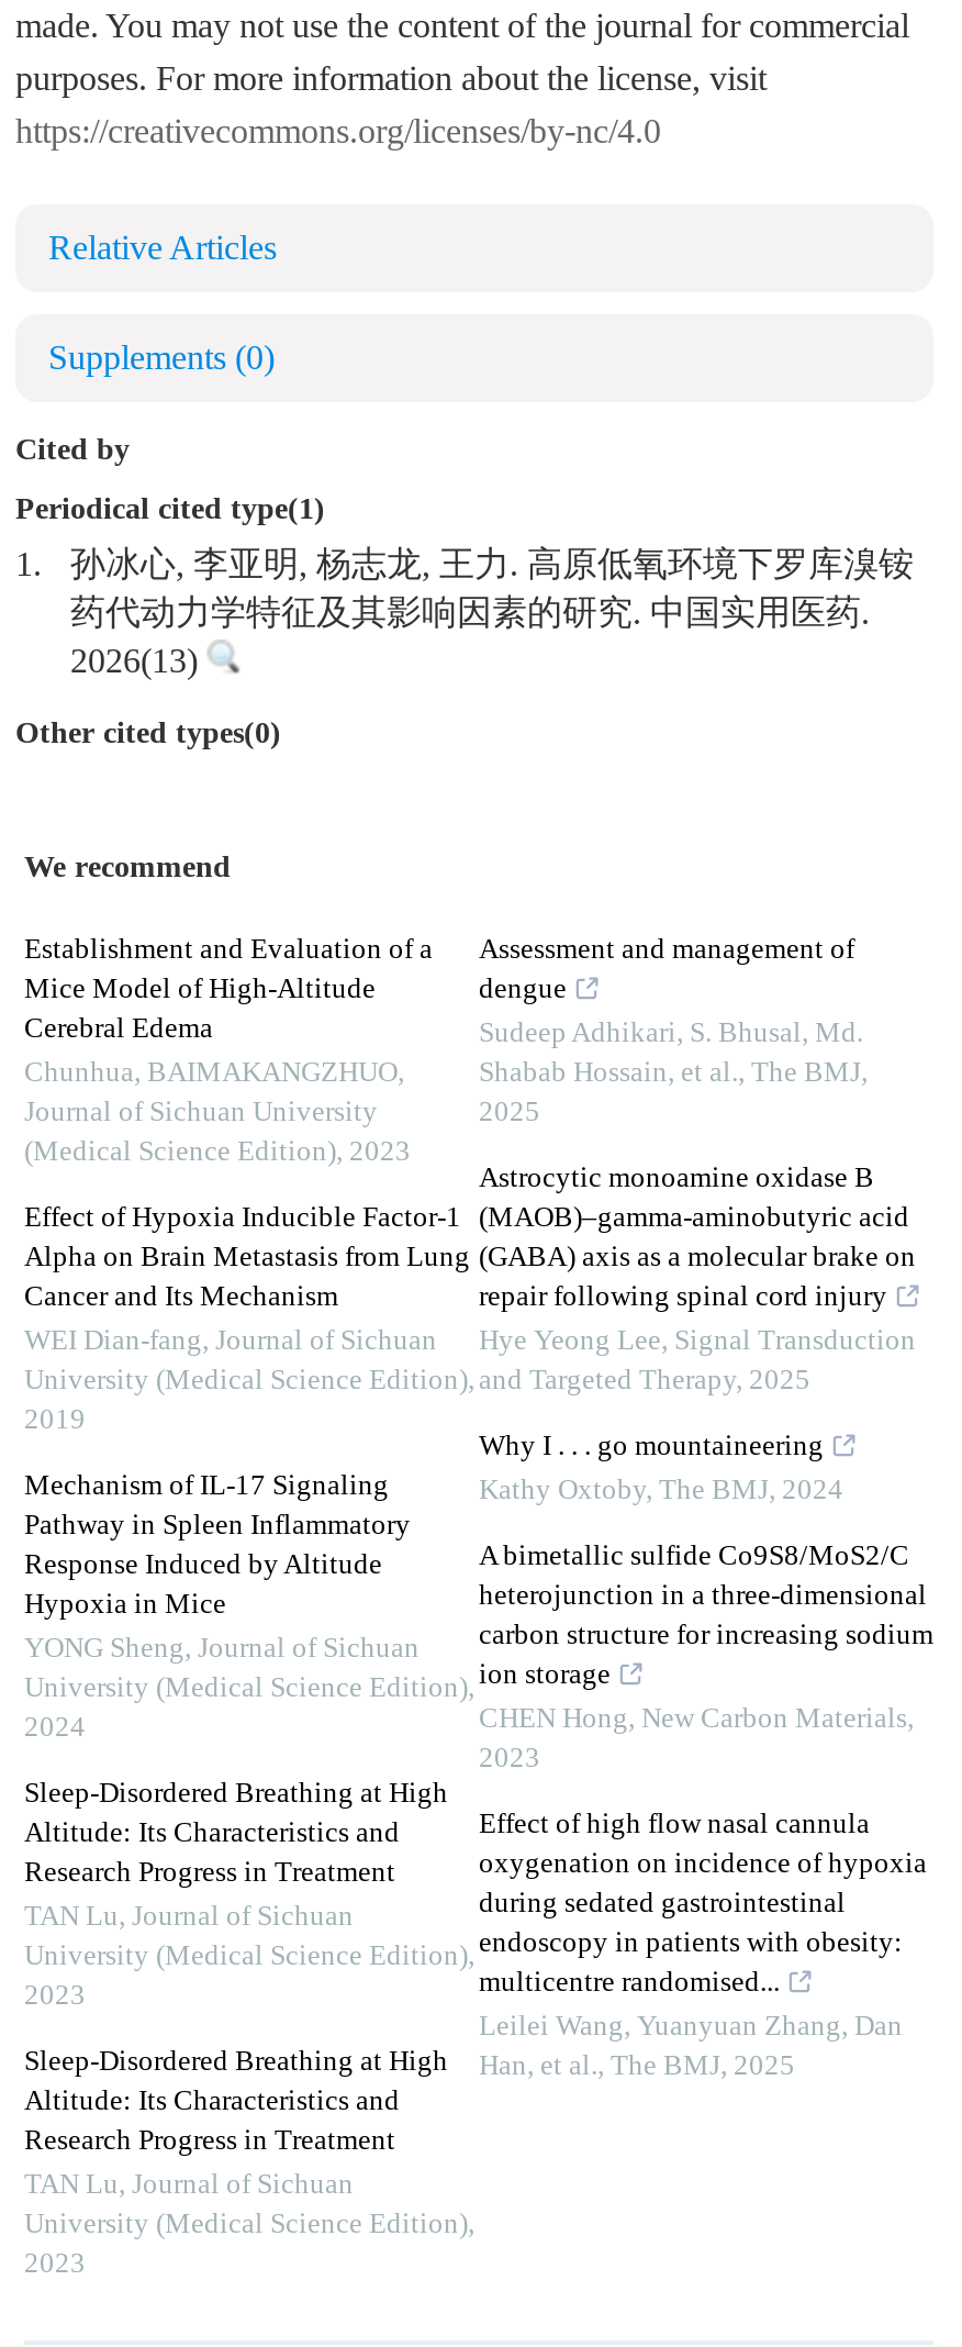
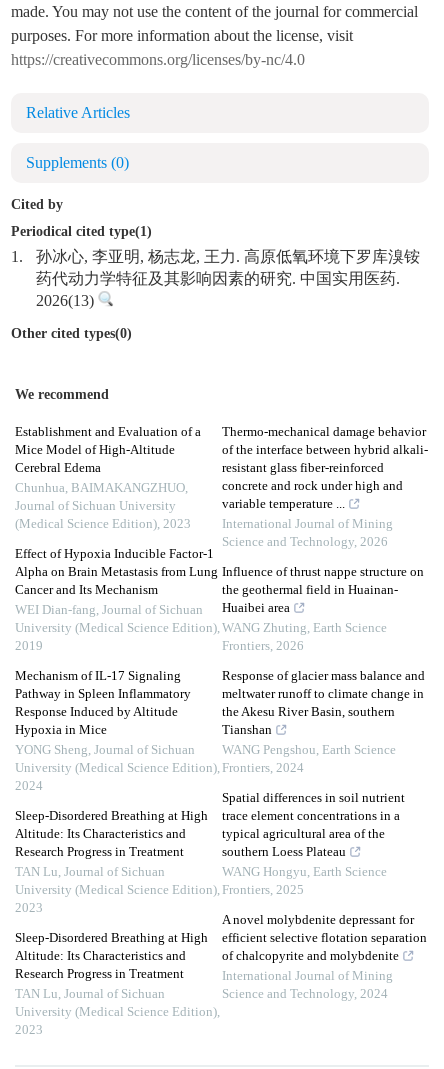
- Assessment and management of
- dengue
- Sudeep Adhikari, S. Bhusal, Md.
- Shabab Hossain, et al., The BMJ,
- 2025
+ Thermo-mechanical damage behavior
+ of the interface between hybrid alkali-
+ resistant glass fiber-reinforced
+ concrete and rock under high and
+ variable temperature ...
+ International Journal of Mining
+ Science and Technology, 2026

- Astrocytic monoamine oxidase B
- (MAOB)–gamma-aminobutyric acid
- (GABA) axis as a molecular brake on
- repair following spinal cord injury
- Hye Yeong Lee, Signal Transduction
- and Targeted Therapy, 2025
+ Influence of thrust nappe structure on
+ the geothermal field in Huainan-
+ Huaibei area
+ WANG Zhuting, Earth Science
+ Frontiers, 2026

- Why I . . . go mountaineering
- Kathy Oxtoby, The BMJ, 2024
+ Response of glacier mass balance and
+ meltwater runoff to climate change in
+ the Akesu River Basin, southern
+ Tianshan
+ WANG Pengshou, Earth Science
+ Frontiers, 2024

- A bimetallic sulfide Co9S8/MoS2/C
- heterojunction in a three-dimensional
- carbon structure for increasing sodium
- ion storage
- CHEN Hong, New Carbon Materials,
- 2023
+ Spatial differences in soil nutrient
+ trace element concentrations in a
+ typical agricultural area of the
+ southern Loess Plateau
+ WANG Hongyu, Earth Science
+ Frontiers, 2025

- Effect of high flow nasal cannula
- oxygenation on incidence of hypoxia
- during sedated gastrointestinal
- endoscopy in patients with obesity:
- multicentre randomised...
- Leilei Wang, Yuanyuan Zhang, Dan
- Han, et al., The BMJ, 2025
+ A novel molybdenite depressant for
+ efficient selective flotation separation
+ of chalcopyrite and molybdenite
+ International Journal of Mining
+ Science and Technology, 2024
